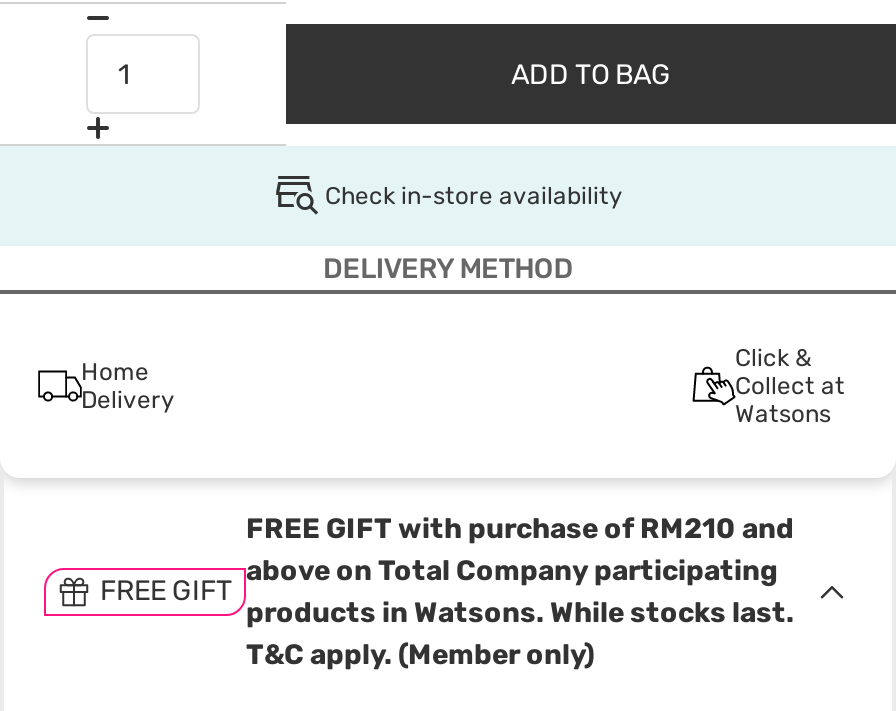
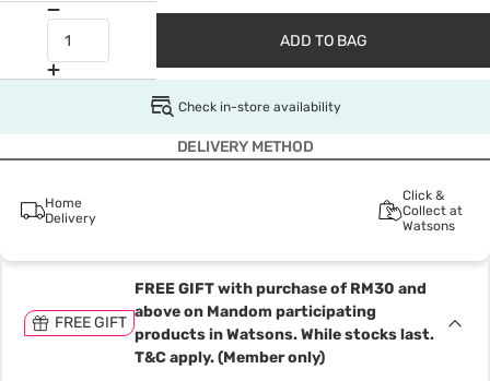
- FREE GIFT with purchase of RM210 and
- above on Total Company participating
+ FREE GIFT with purchase of RM30 and
+ above on Mandom participating
